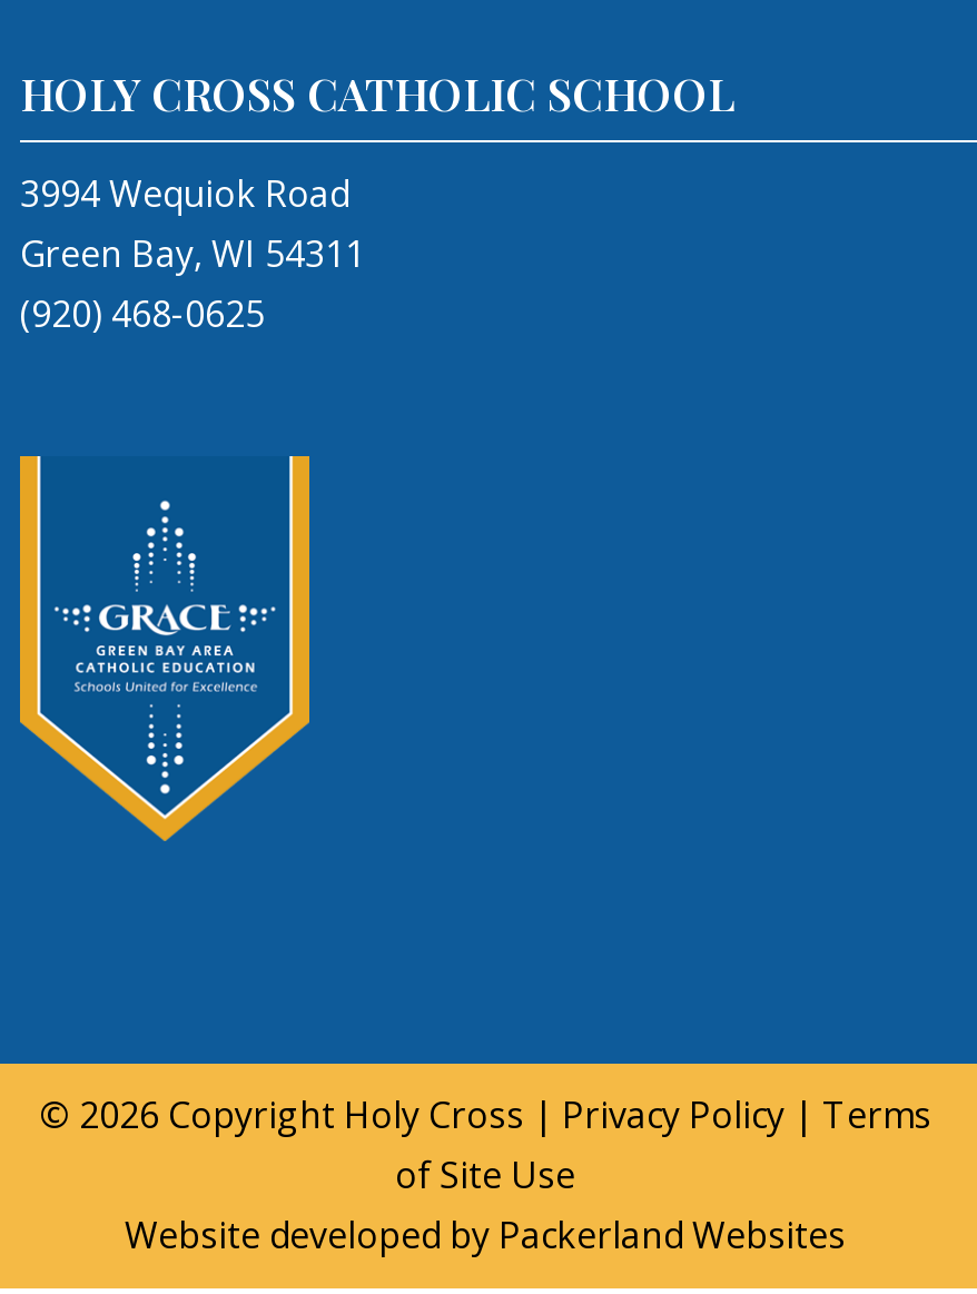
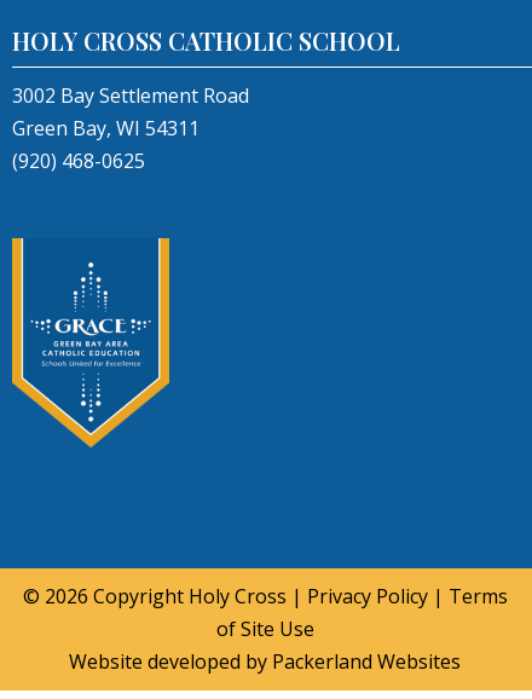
- 3994 Wequiok Road
+ 3002 Bay Settlement Road
